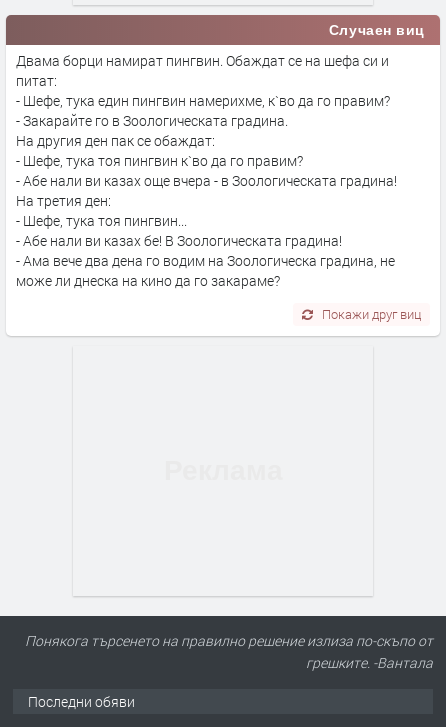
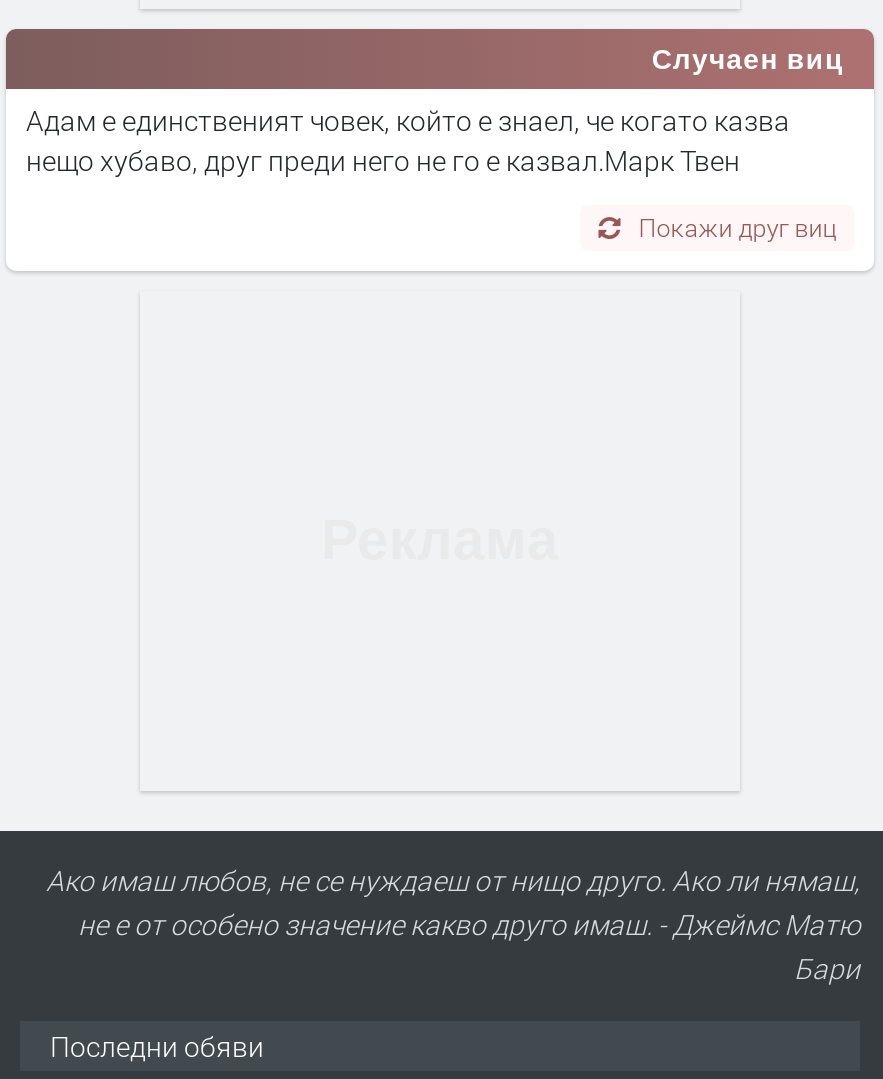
- Двама борци намират пингвин. Обаждат се на шефа си и
- питат:
- - Шефе, тука един пингвин намерихме, к`во да го правим?
- - Закарайте го в Зоологическата градина.
- На другия ден пак се обаждат:
- - Шефе, тука тоя пингвин к`во да го правим?
- - Абе нали ви казах още вчера - в Зоологическата градина!
- На третия ден:
- - Шефе, тука тоя пингвин...
- - Абе нали ви казах бе! В Зоологическата градина!
- - Ама вече два дена го водим на Зоологическа градина, не
- може ли днеска на кино да го закараме?
+ Адам е единственият човек, който е знаел, че когато казва
+ нещо хубаво, друг преди него не го е казвал.Марк Твен

moved up: Покажи друг виц

- Понякога търсенето на правилно решение излиза по-скъпо от
- грешките. -Вантала
+ Ако имаш любов, не се нуждаеш от нищо друго. Ако ли нямаш,
+ не е от особено значение какво друго имаш. - Джеймс Матю
+ Бари
